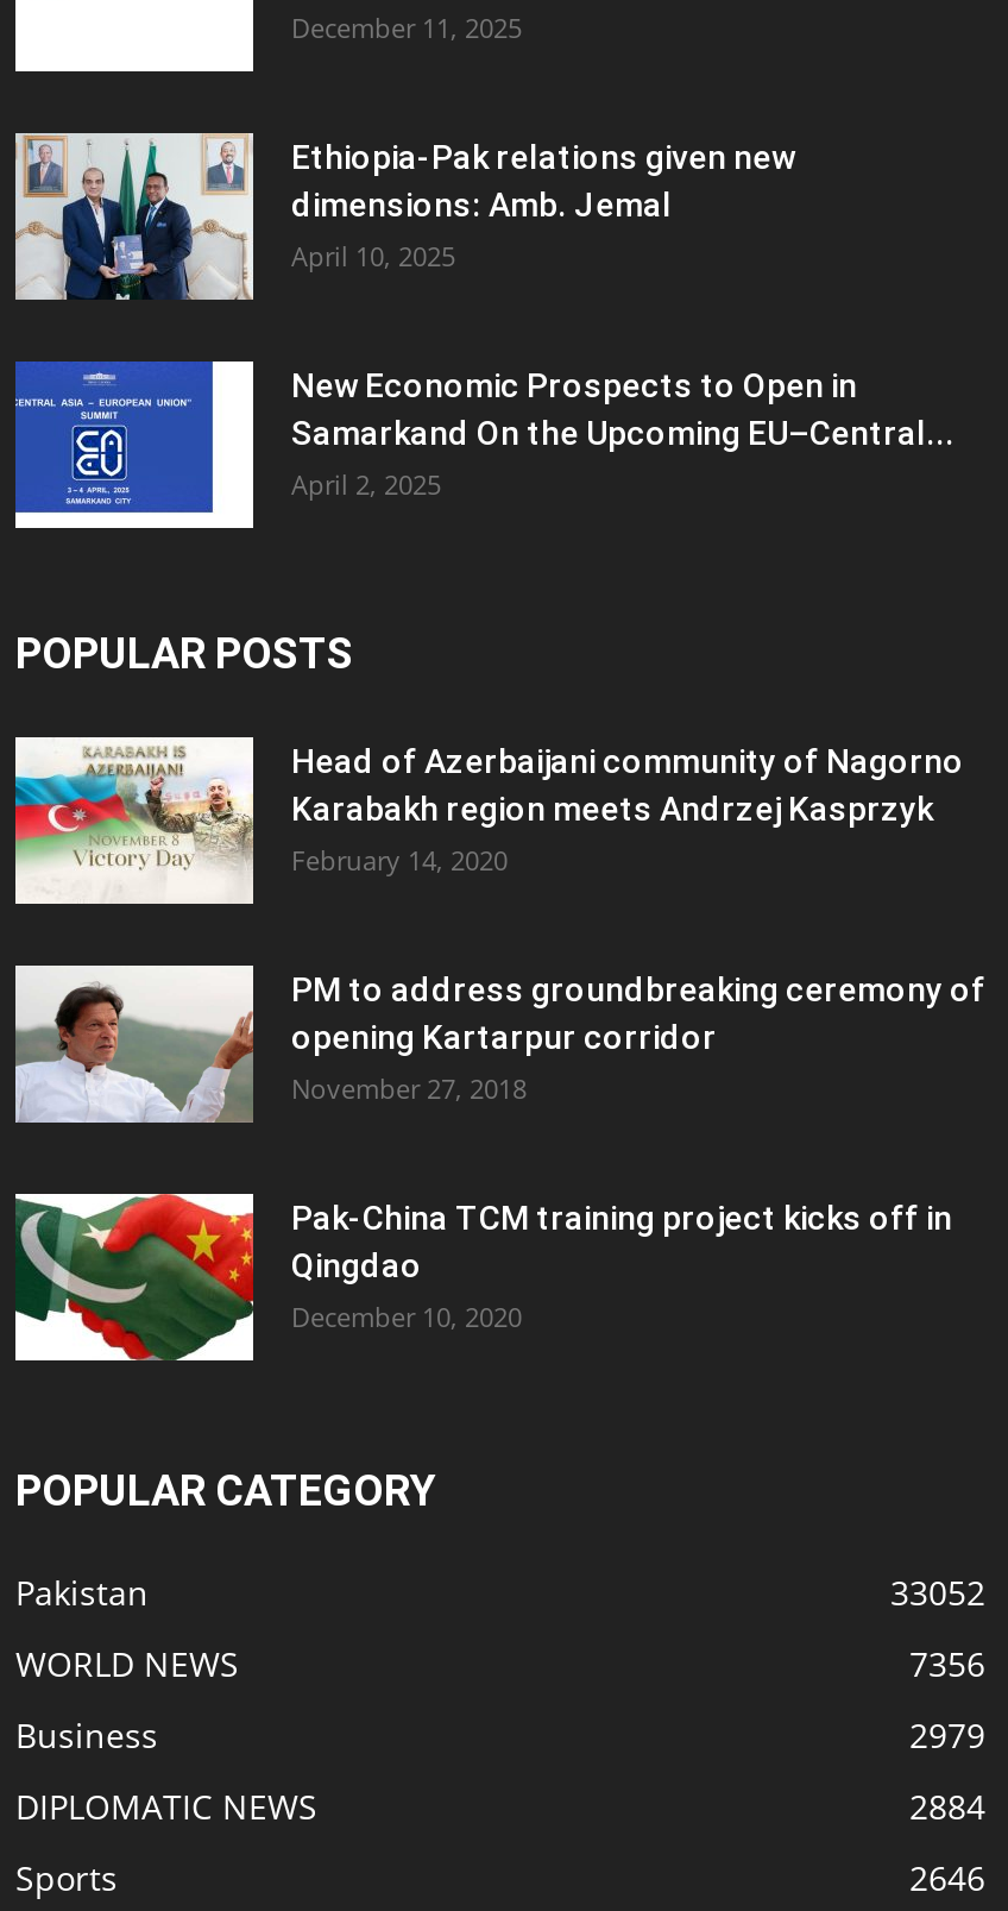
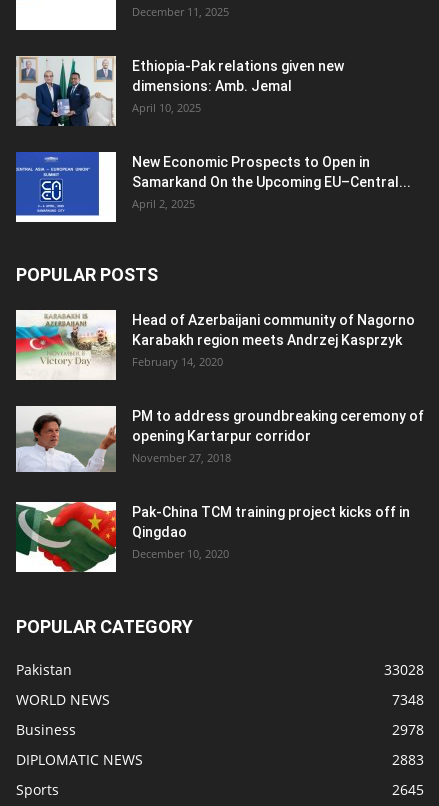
- 33052
+ 33028

- 7356
+ 7348

- 2979
+ 2978

- 2884
+ 2883

- 2646
+ 2645
